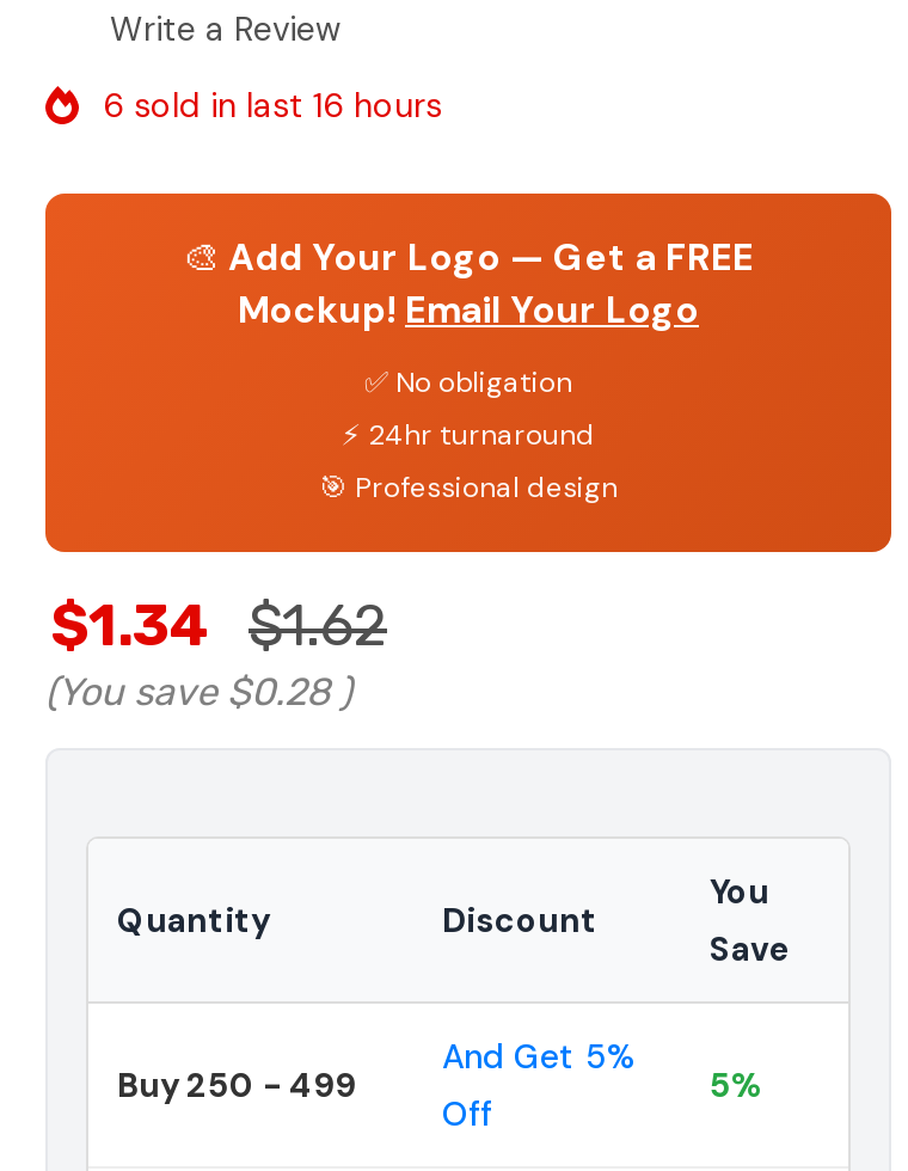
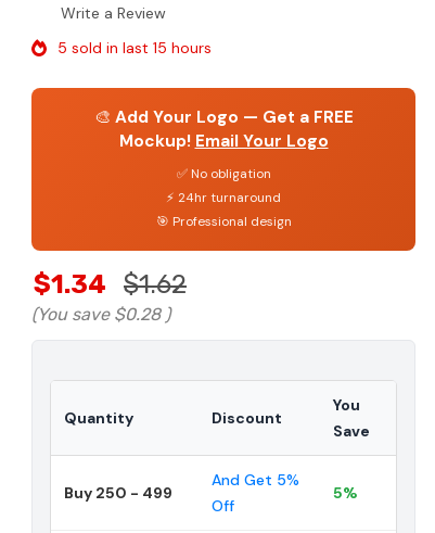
- 6 sold in last 16 hours
+ 5 sold in last 15 hours
